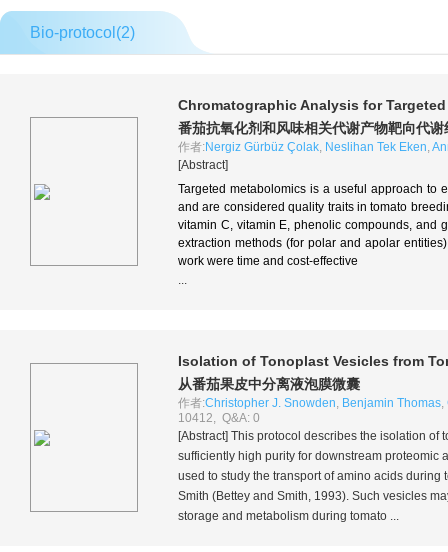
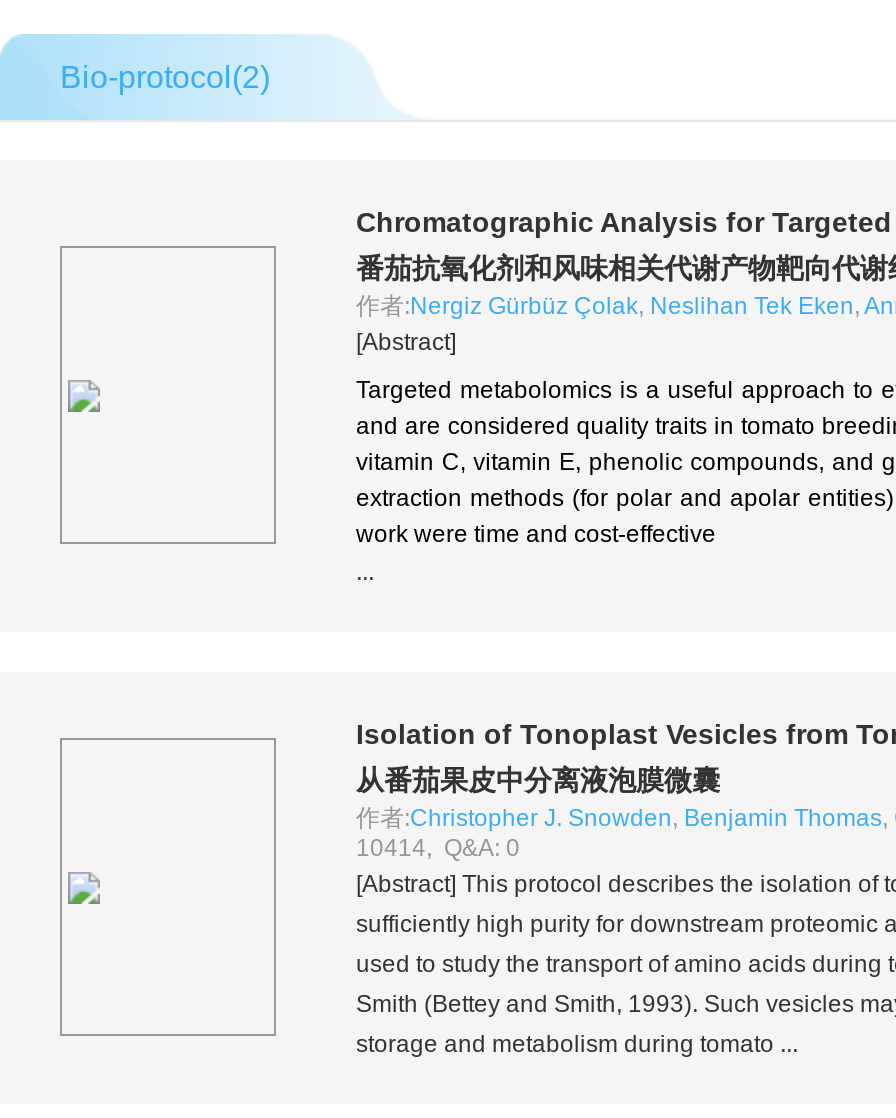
- 10412, Q&A: 0
+ 10414, Q&A: 0
